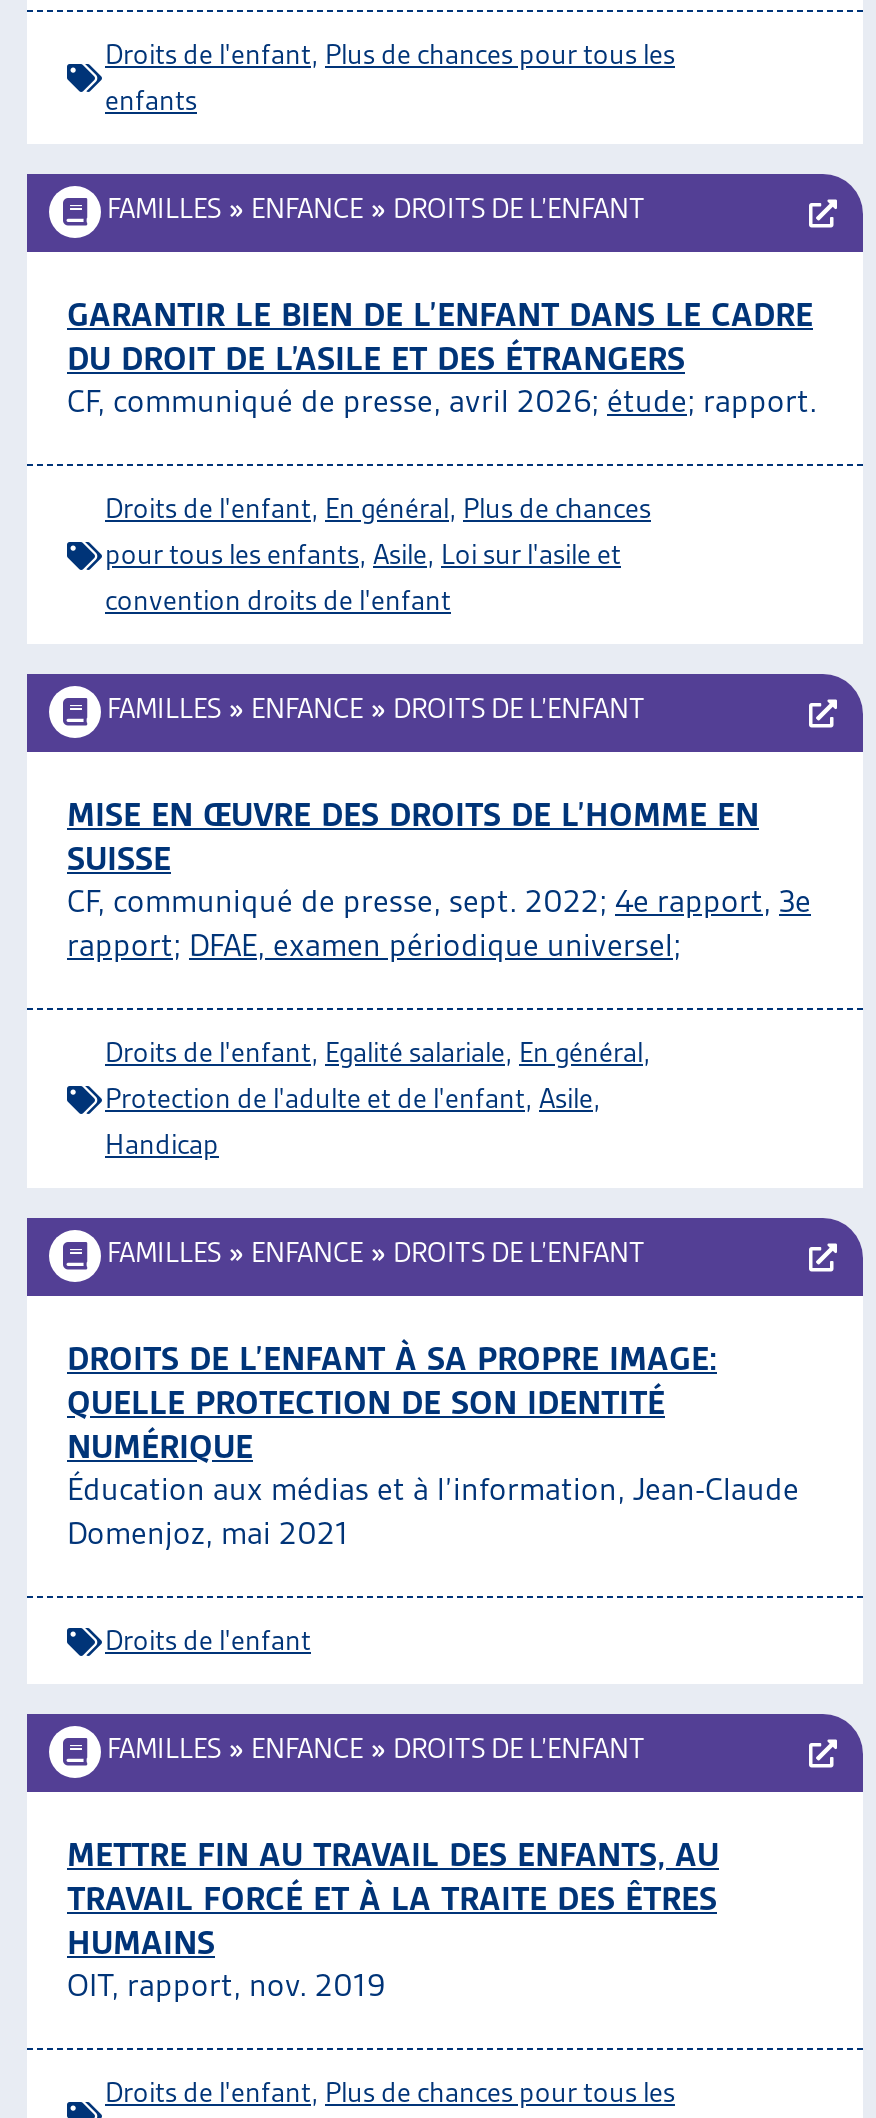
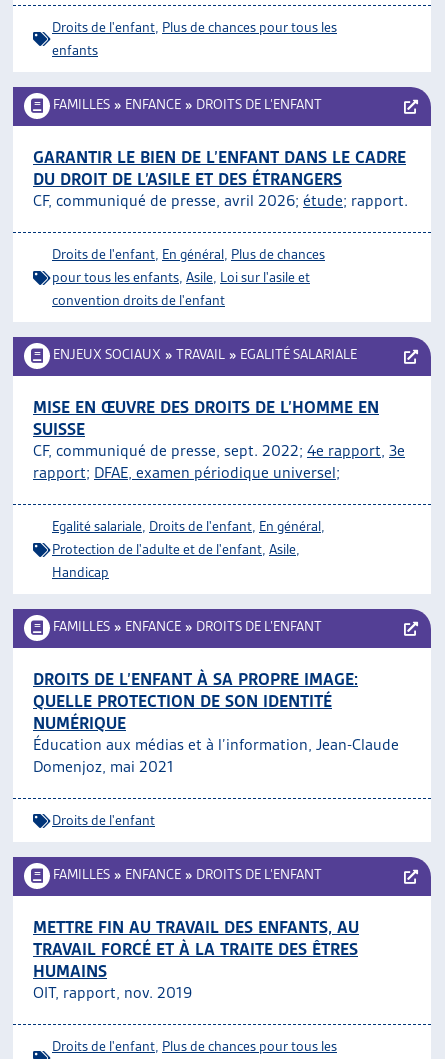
- FAMILLES» ENFANCE» DROITS DE L’ENFANT
+ ENJEUX SOCIAUX» TRAVAIL» EGALITÉ SALARIALE

- Droits de l'enfant, Egalité salariale, En général,
+ Egalité salariale, Droits de l'enfant, En général,
